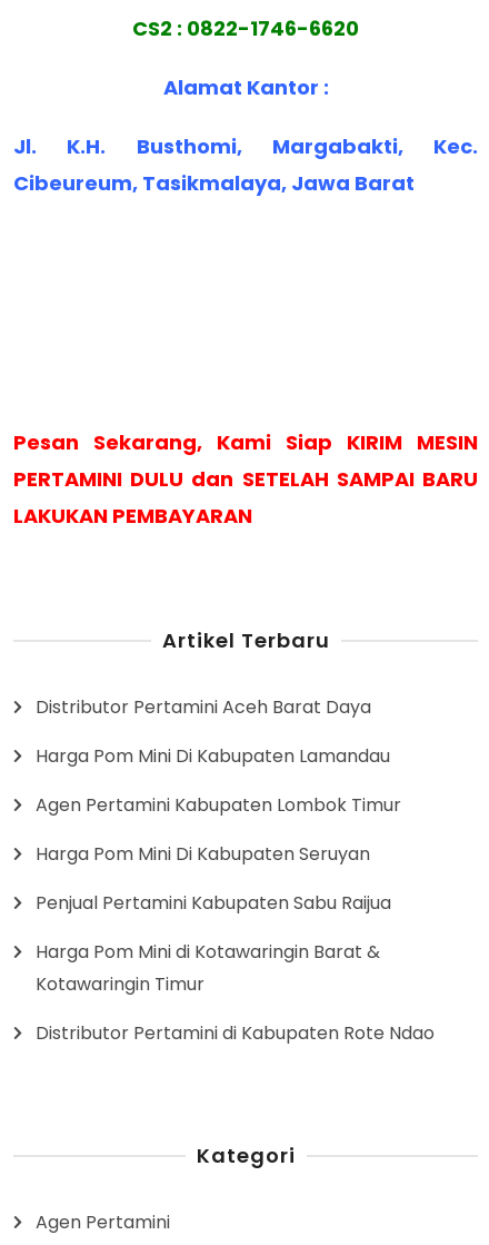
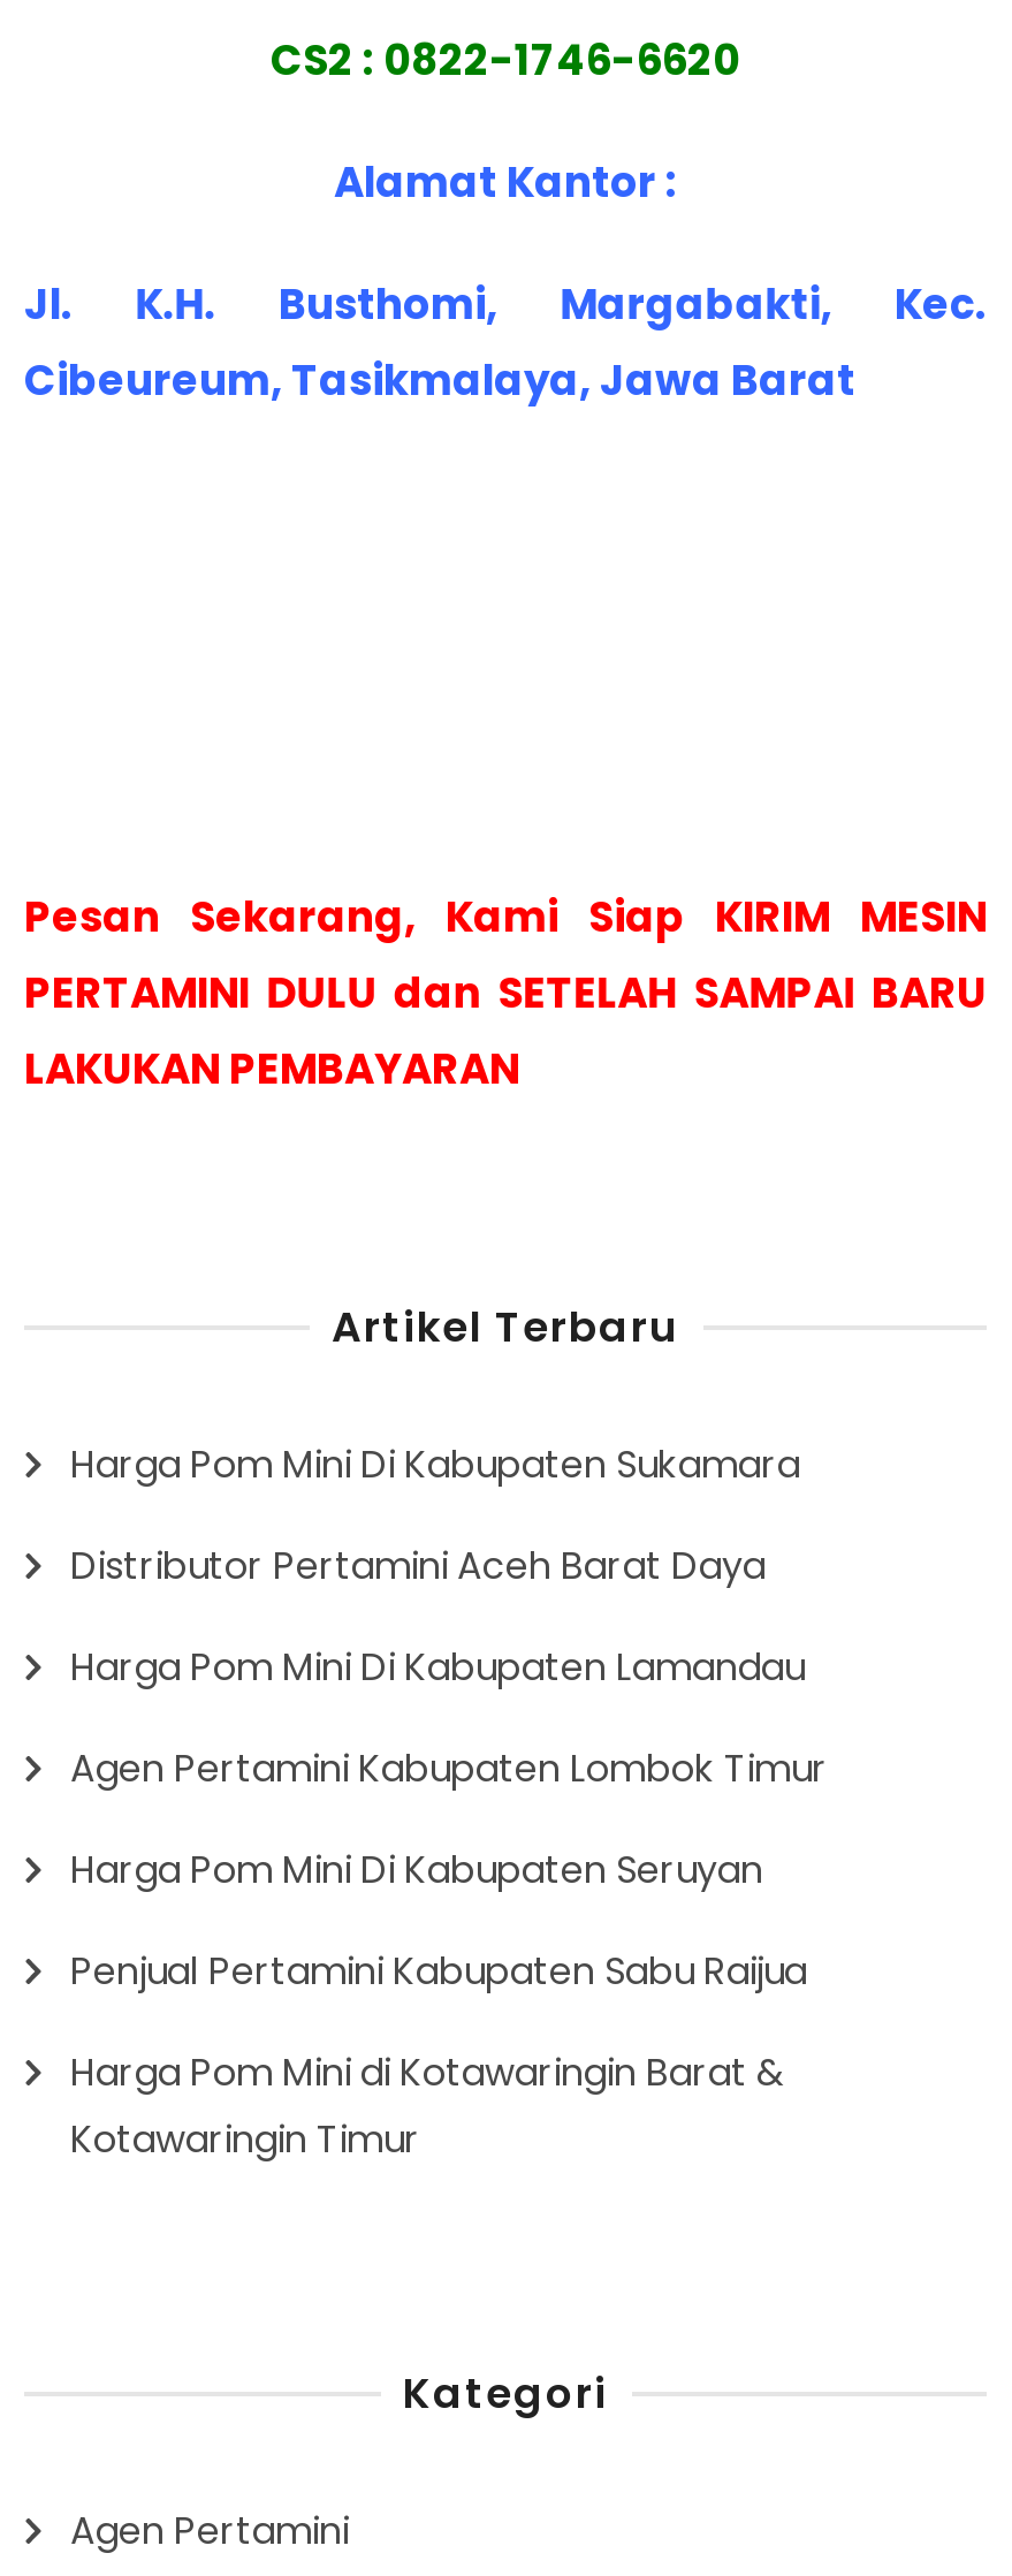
+ Harga Pom Mini Di Kabupaten Sukamara

moved down: Distributor Pertamini Aceh Barat Daya | Harga Pom Mini Di Kabupaten Lamandau | Agen Pertamini Kabupaten Lombok Timur | Harga Pom Mini Di Kabupaten Seruyan | Penjual Pertamini Kabupaten Sabu Raijua | Harga Pom Mini di Kotawaringin Barat & | Kotawaringin Timur

- Distributor Pertamini di Kabupaten Rote Ndao
